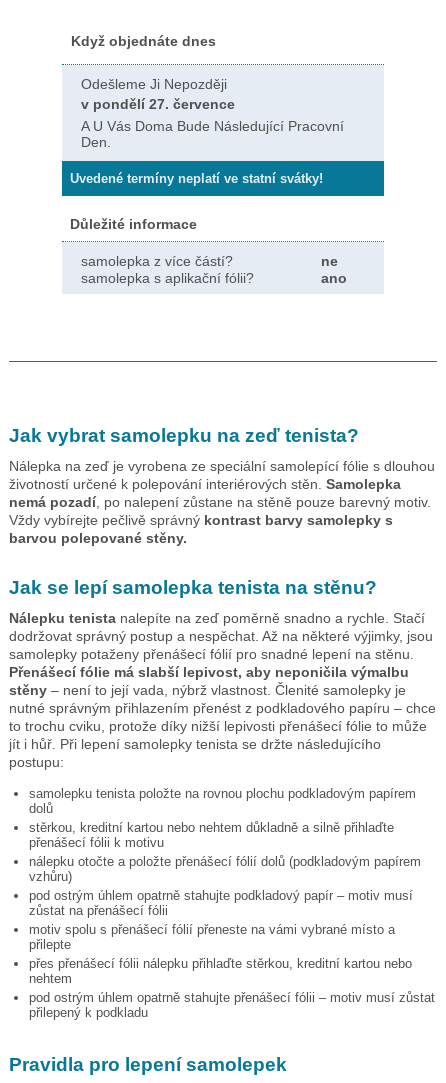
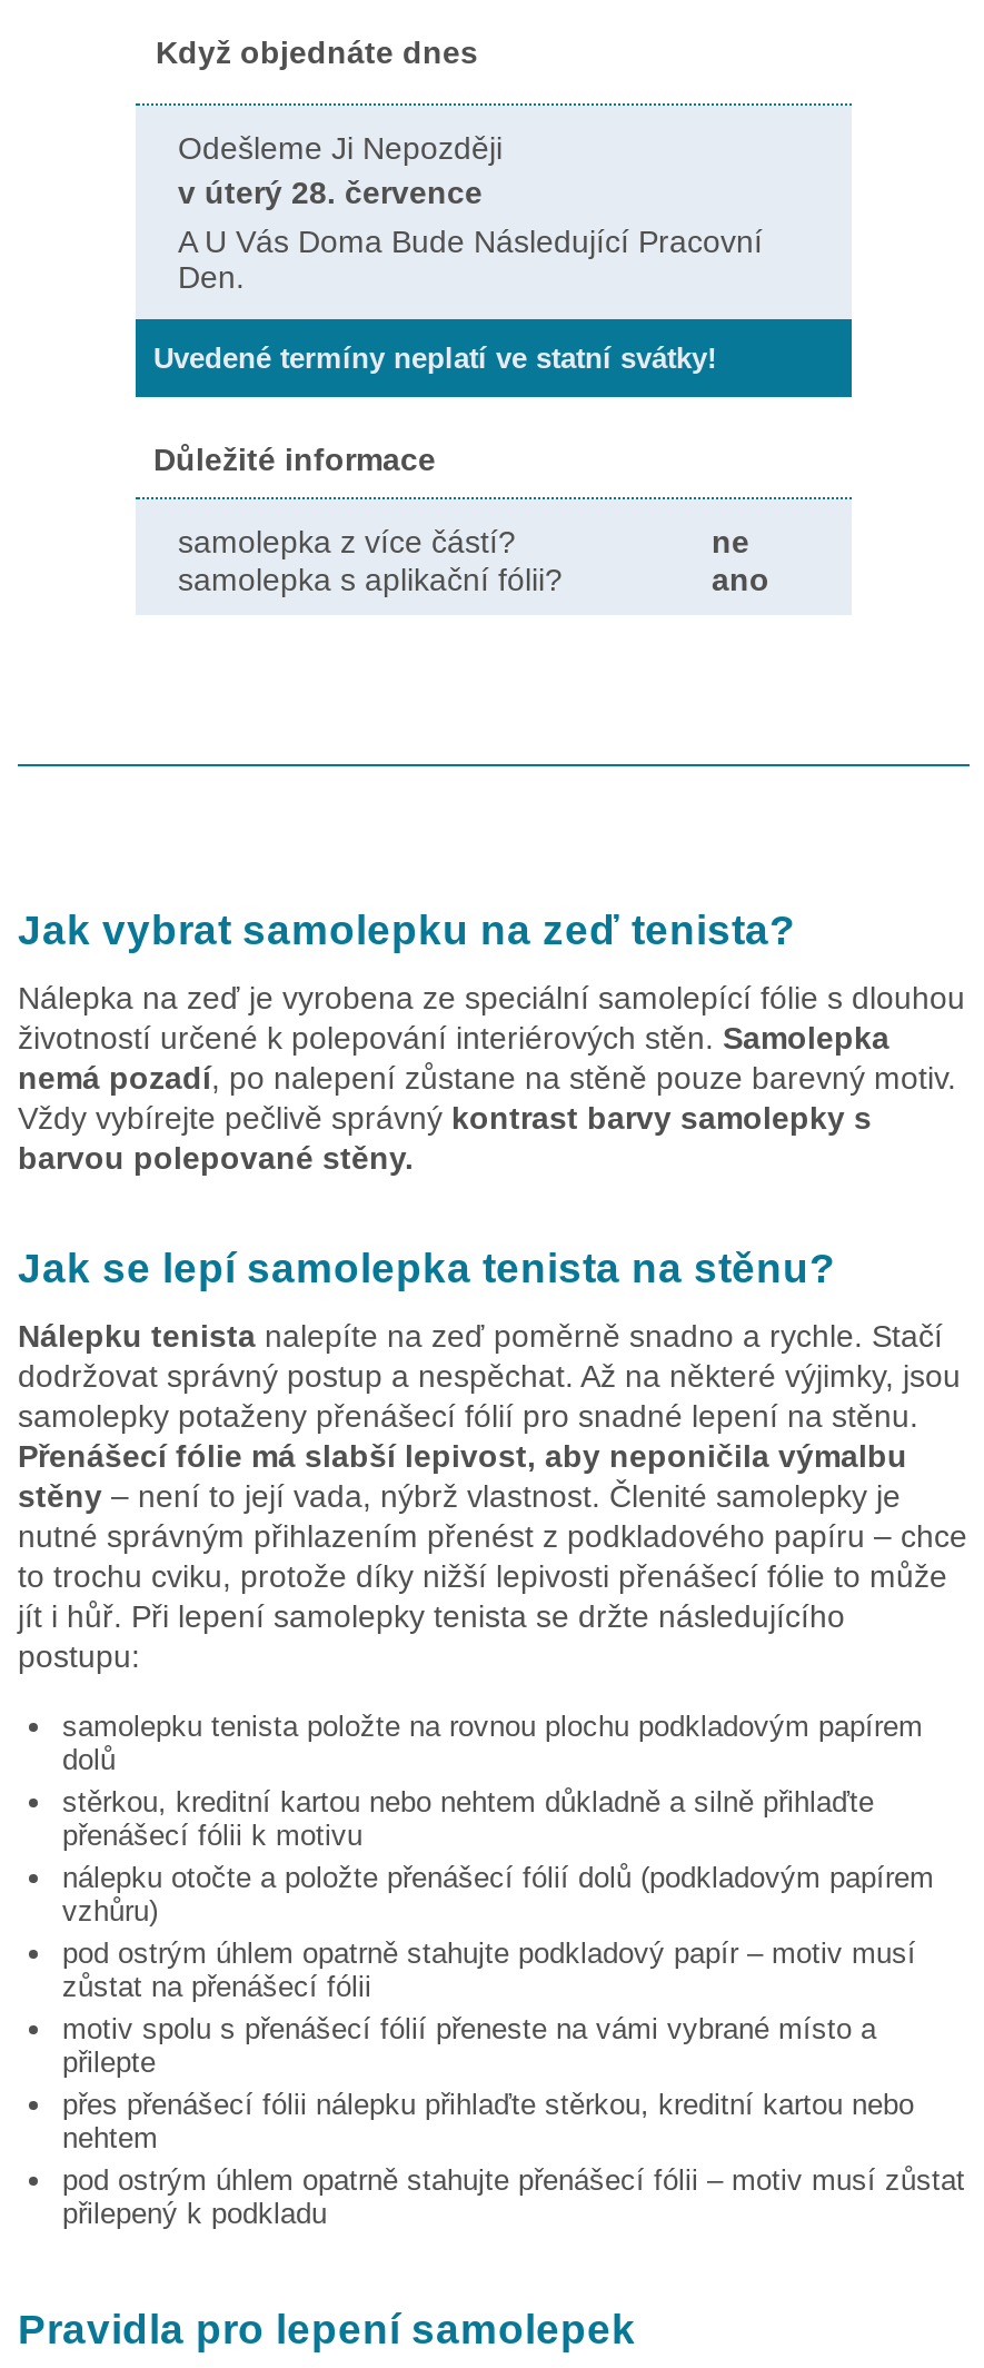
- v pondělí 27. července
+ v úterý 28. července
